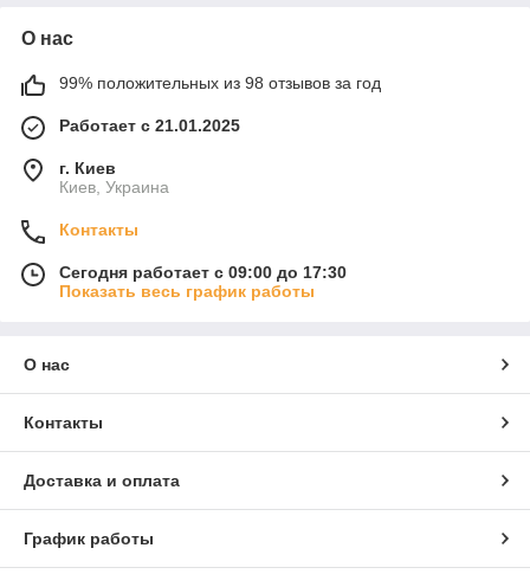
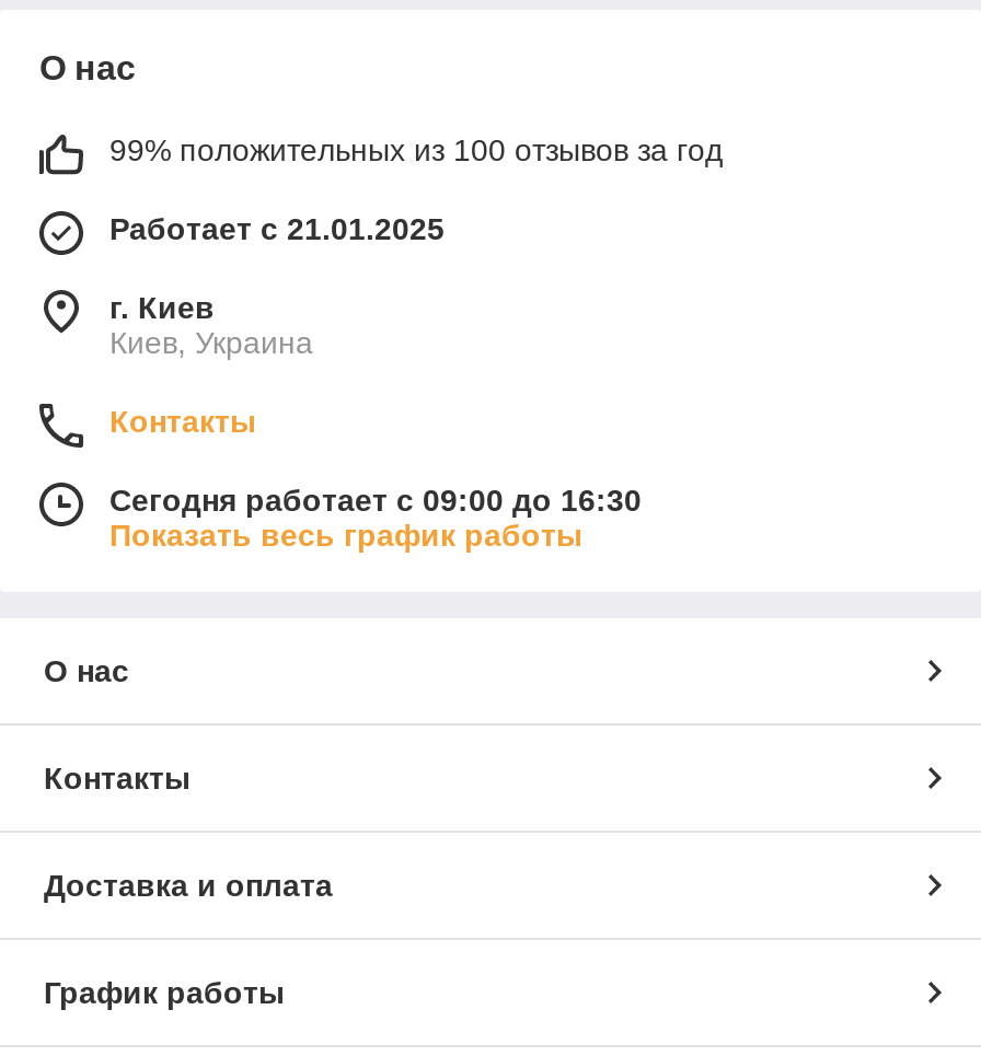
- 99% положительных из 98 отзывов за год
+ 99% положительных из 100 отзывов за год

- Сегодня работает с 09:00 до 17:30
+ Сегодня работает с 09:00 до 16:30
